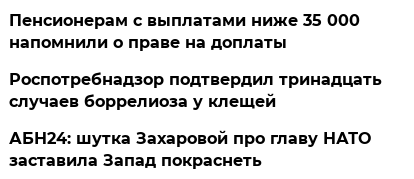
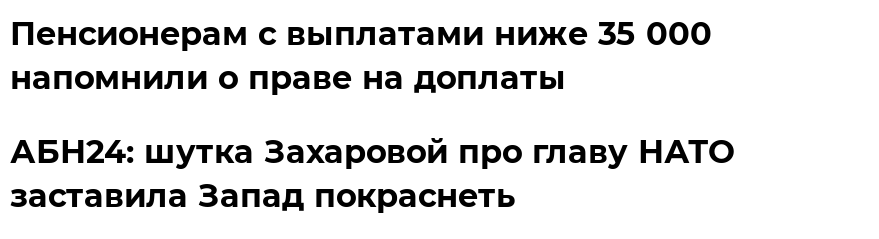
- Роспотребнадзор подтвердил тринадцать
- случаев боррелиоза у клещей
